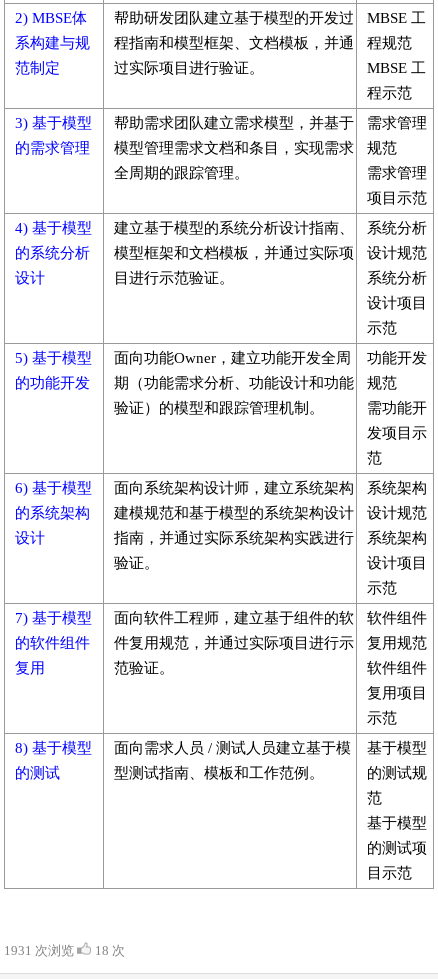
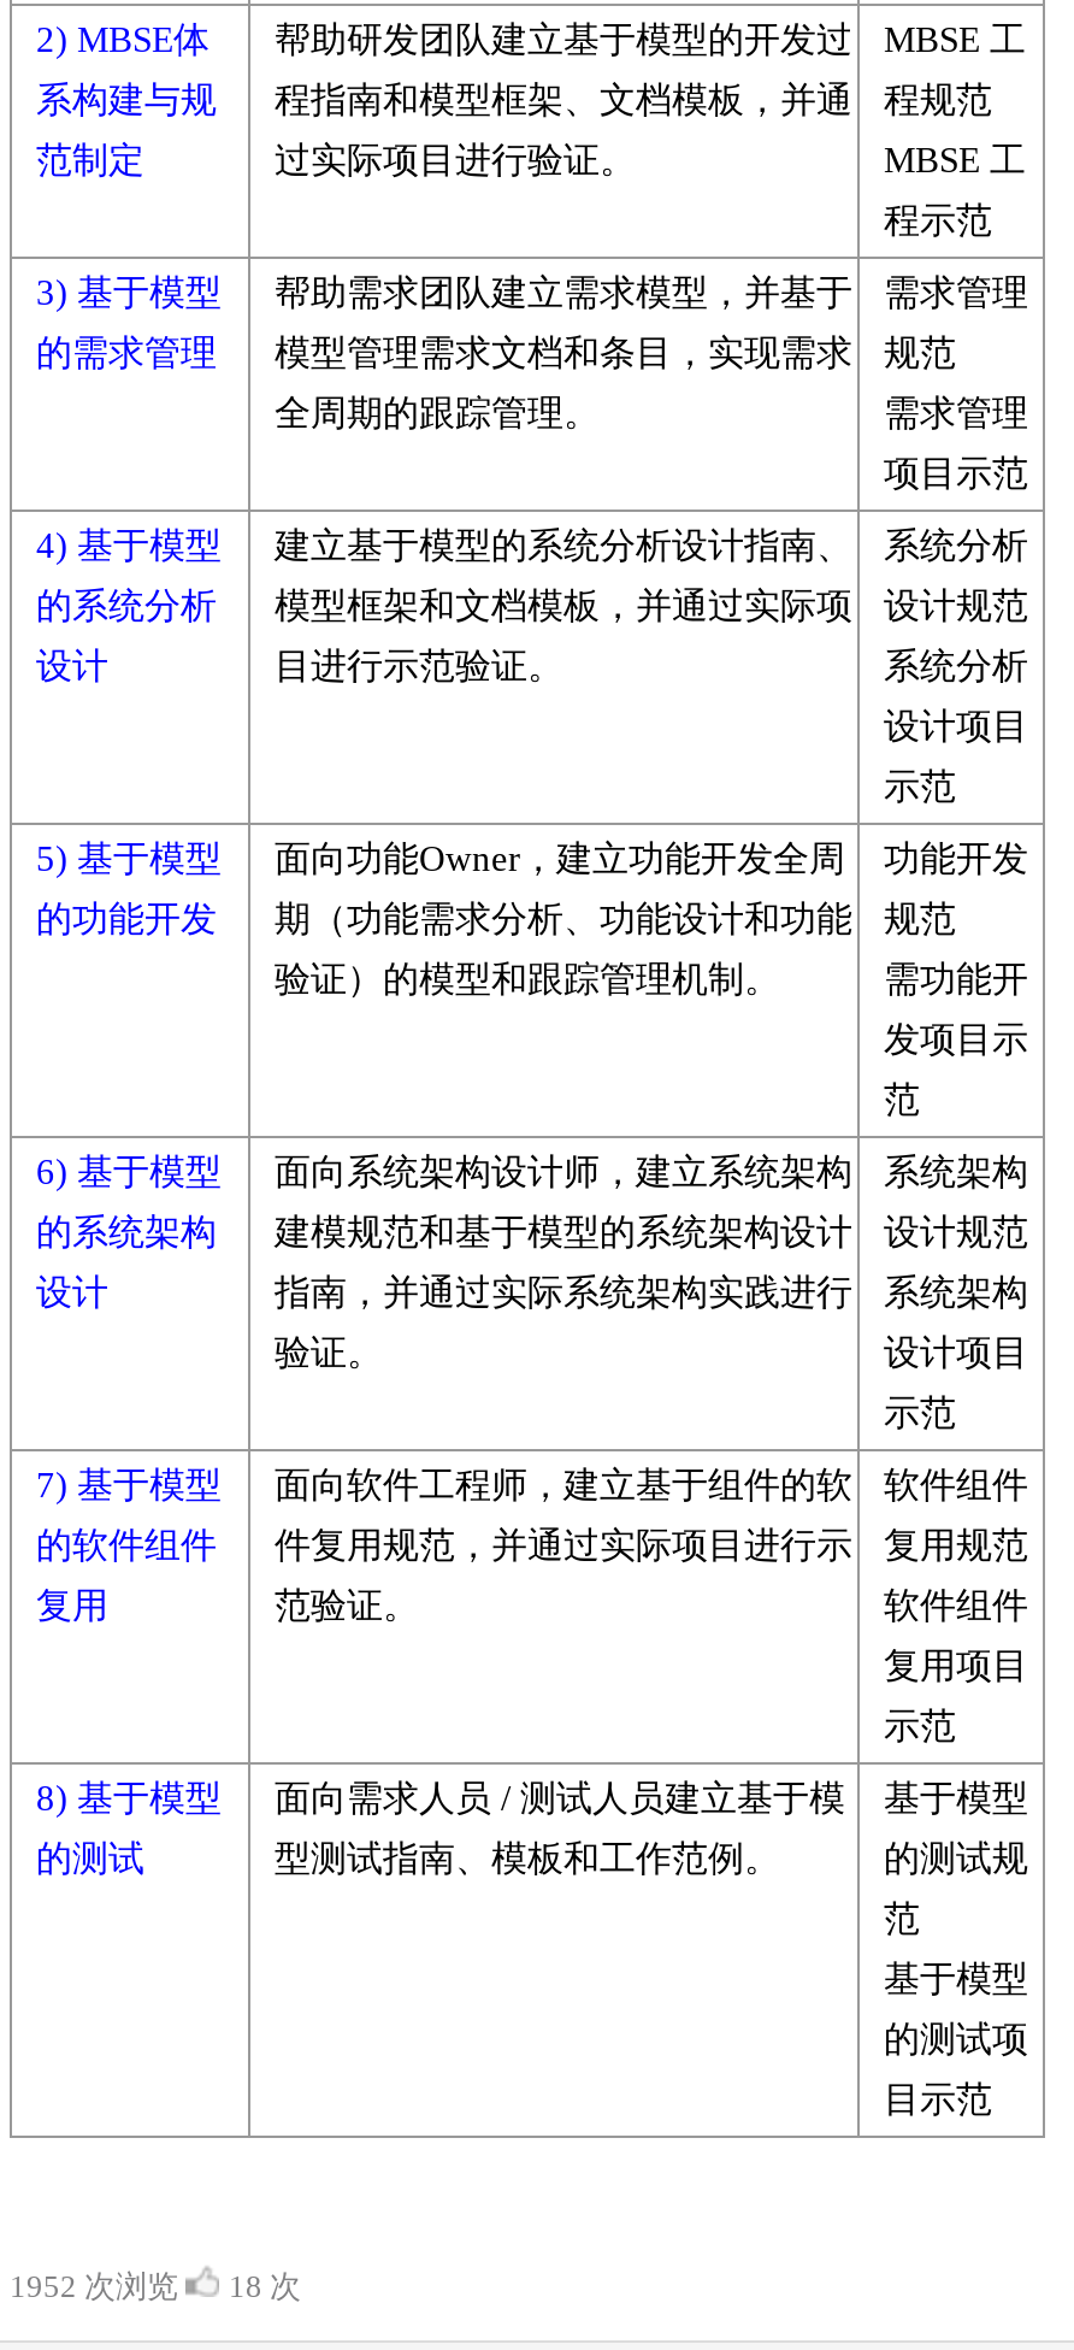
- 1931 次浏览 18 次
+ 1952 次浏览 18 次
